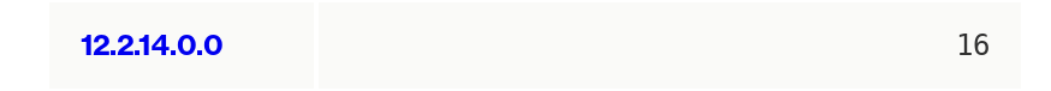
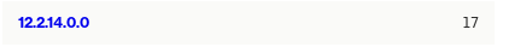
- 16
+ 17
